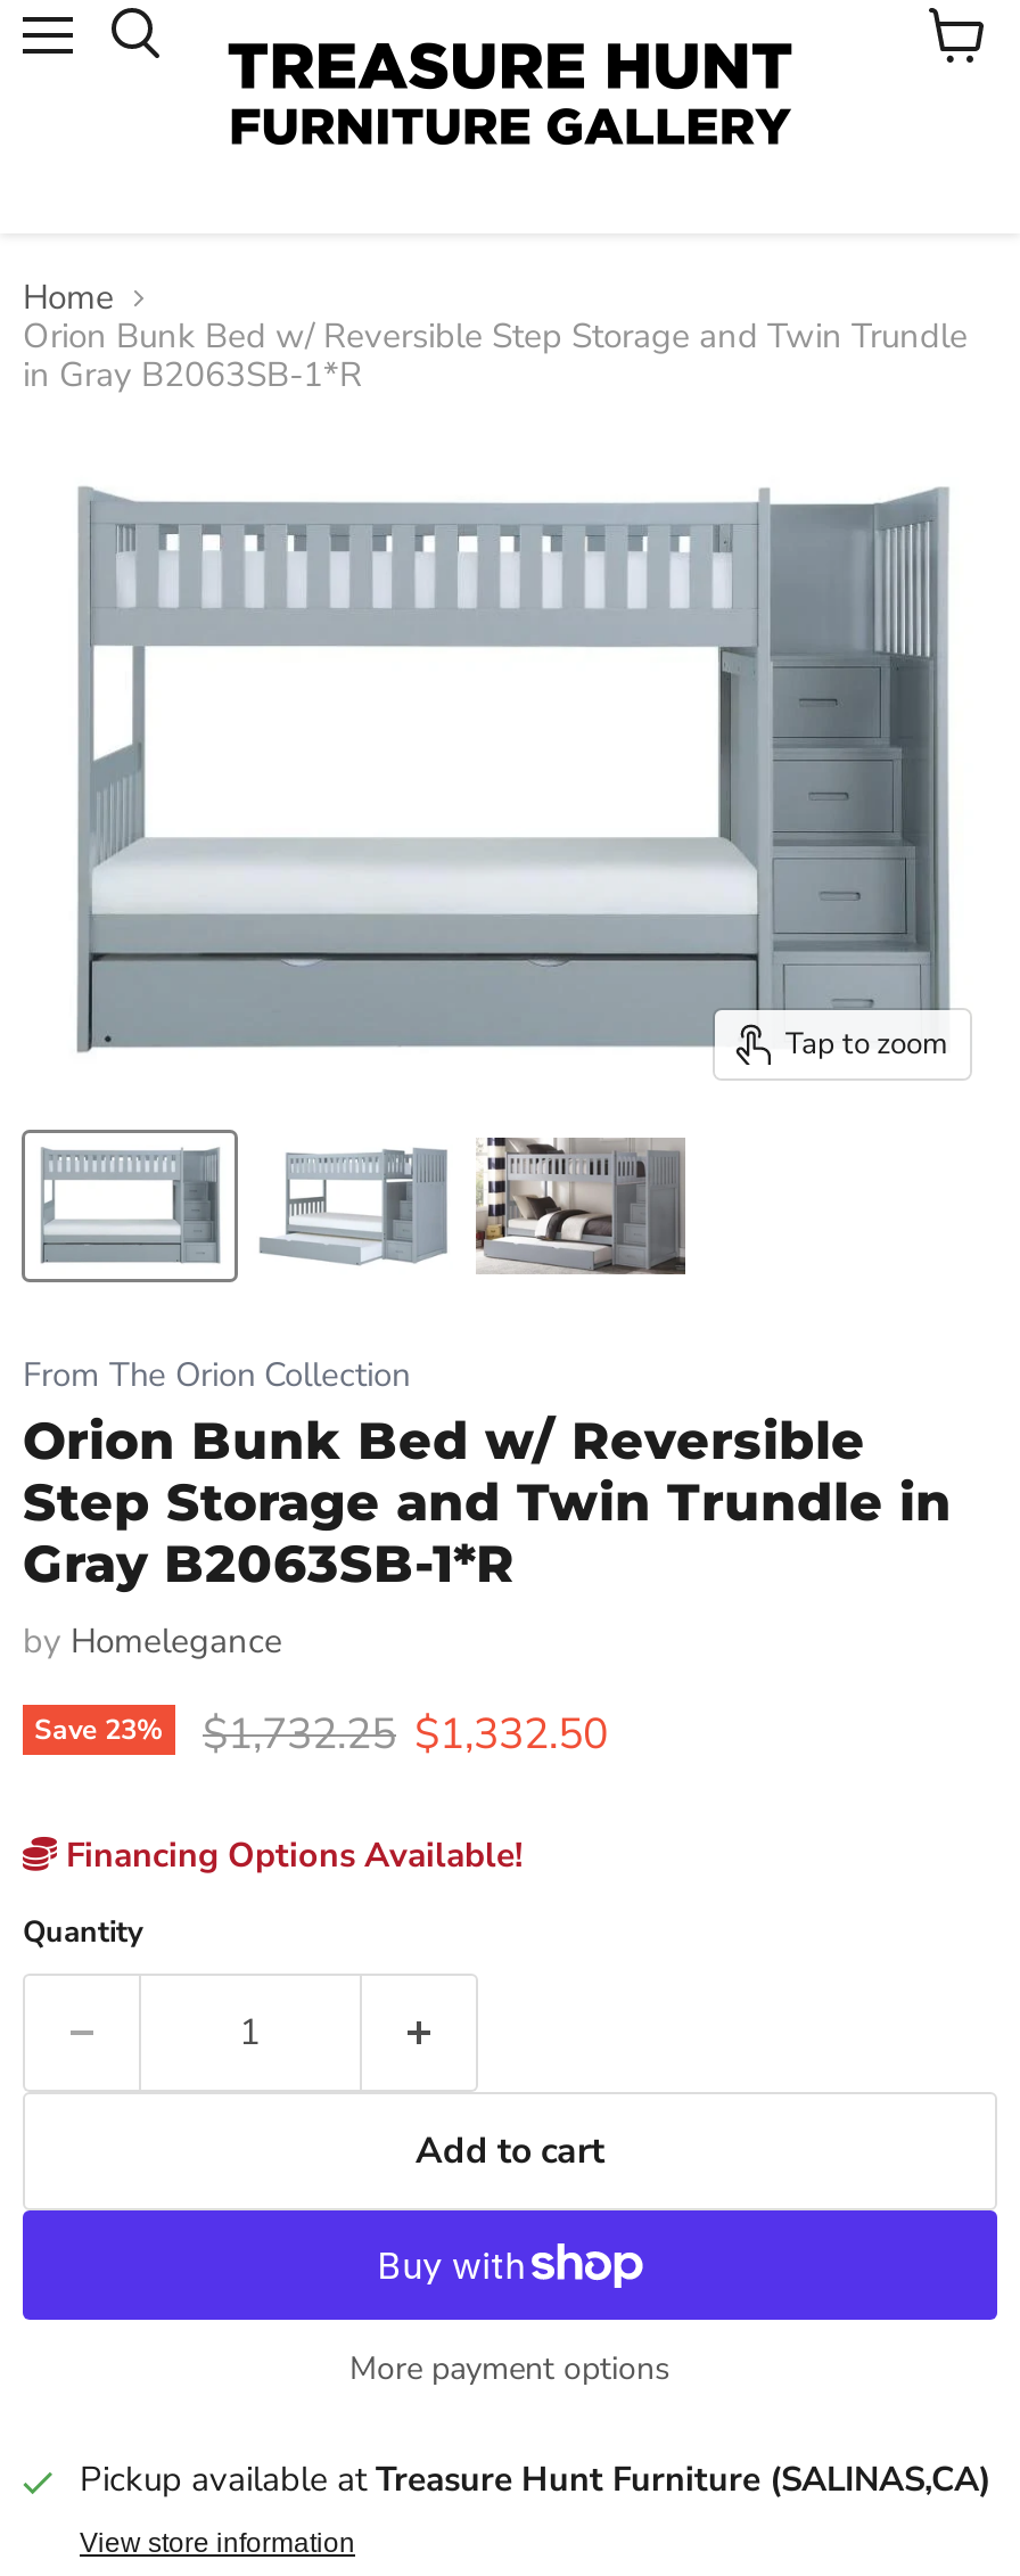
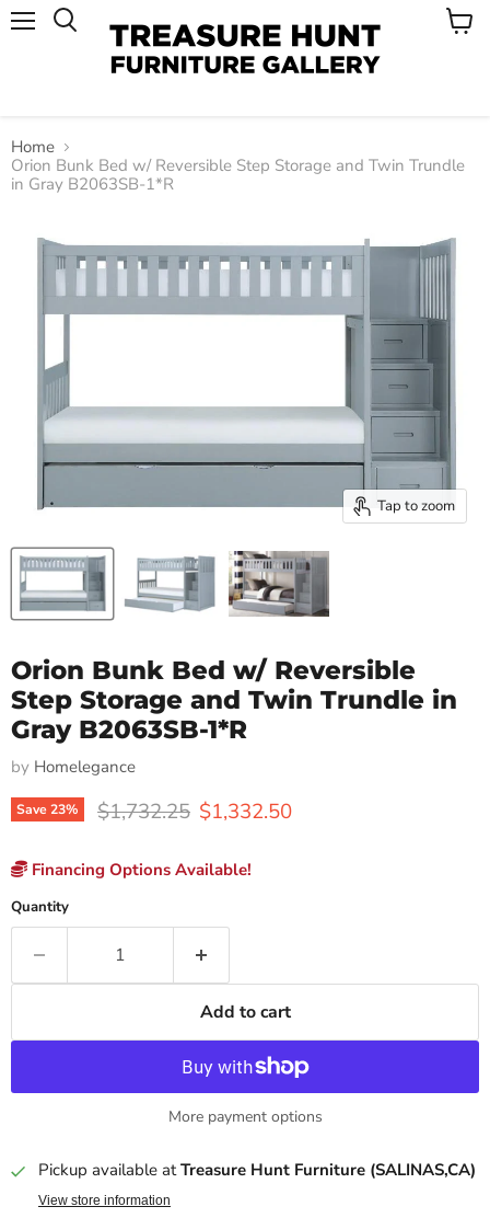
- From The Orion Collection
